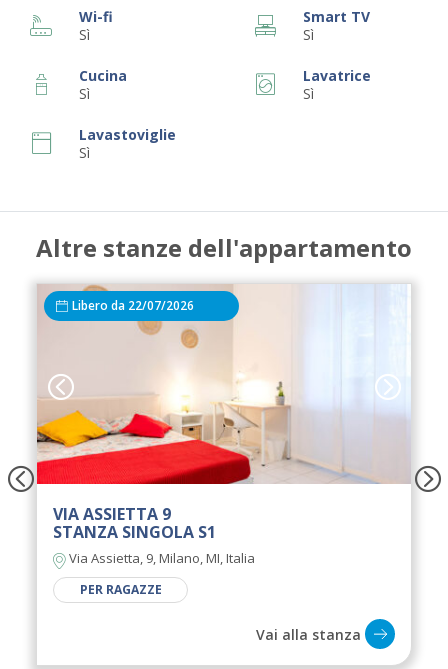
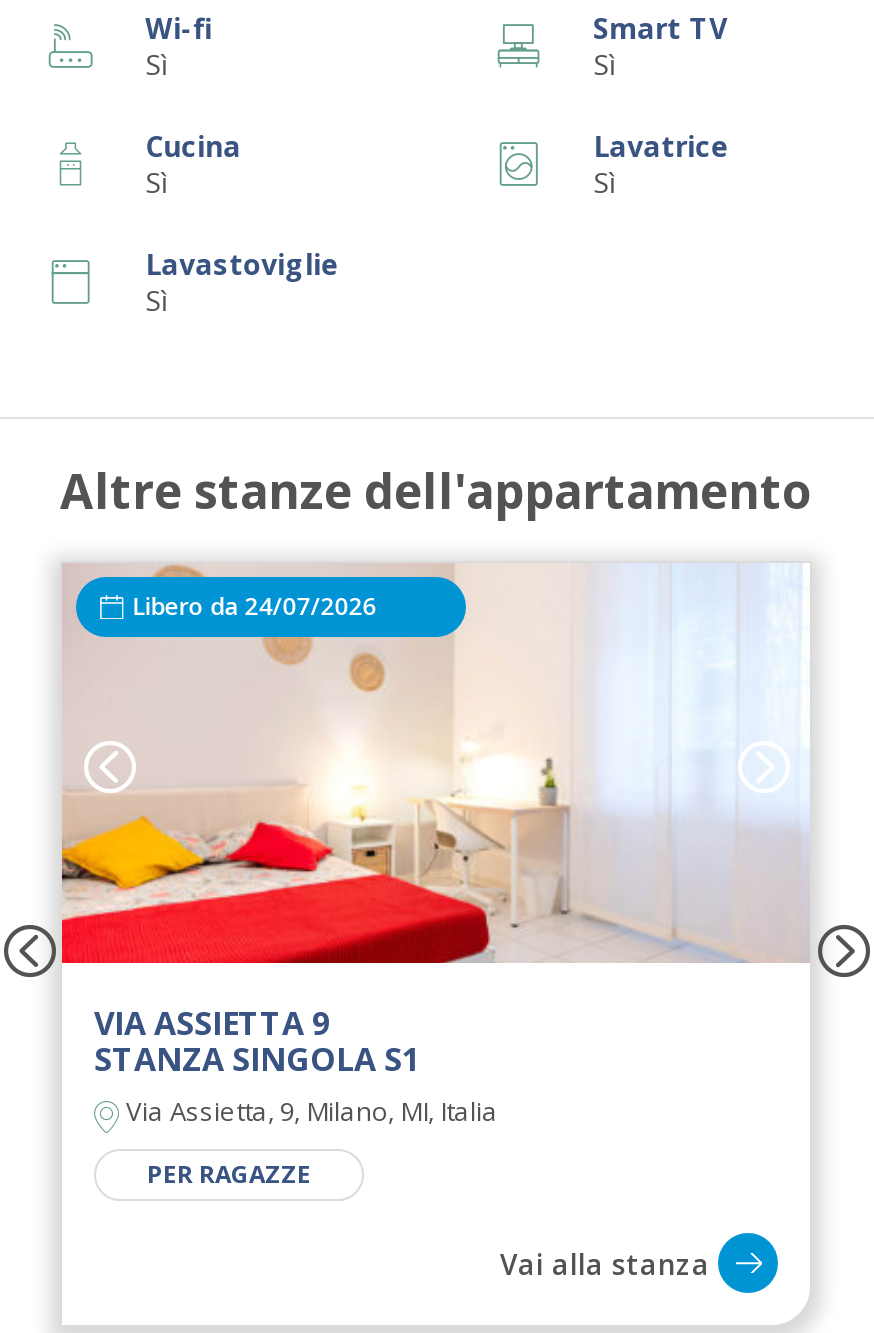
- Libero da 22/07/2026
+ Libero da 24/07/2026
